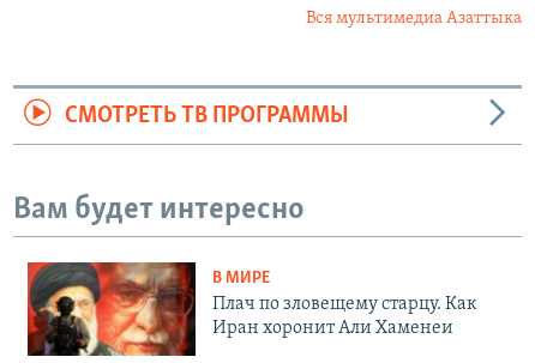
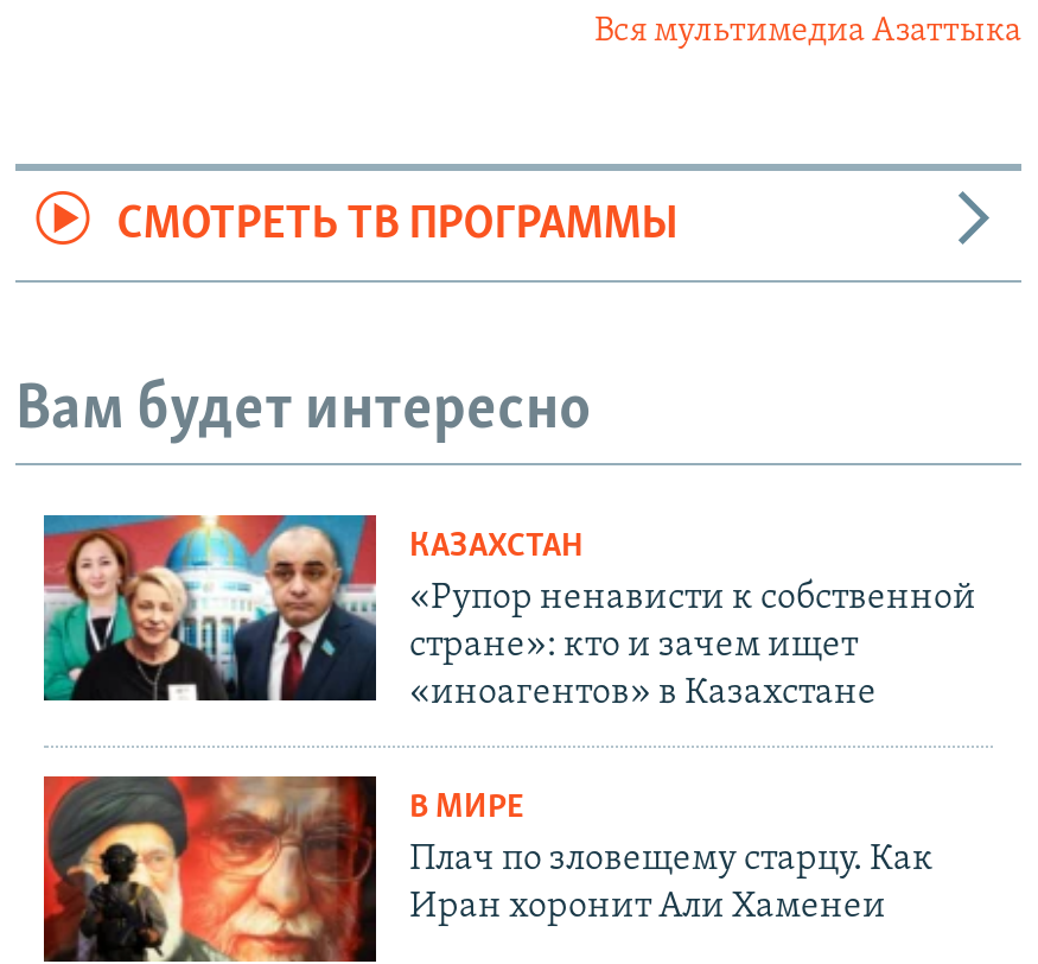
+ [image]
+ КАЗАХСТАН
+ «Рупор ненависти к собственной
+ стране»: кто и зачем ищет
+ «иноагентов» в Казахстане
